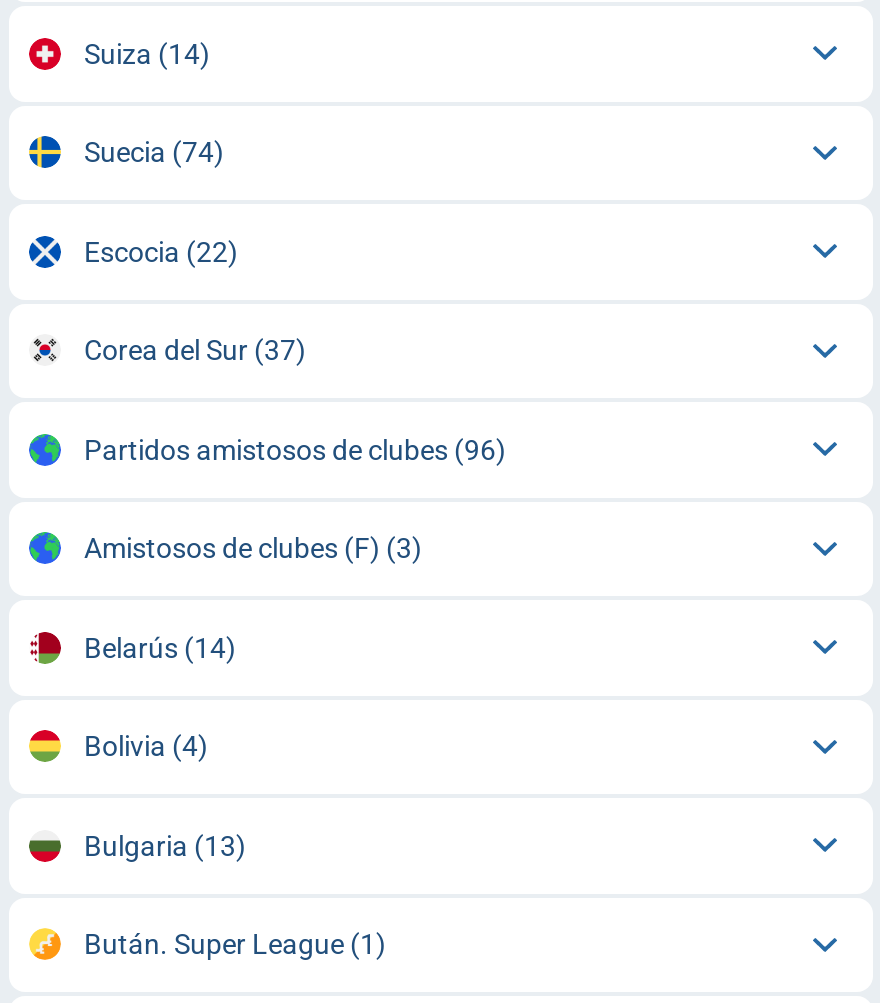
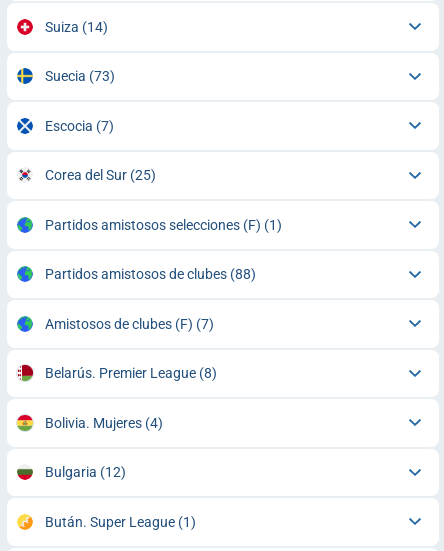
- Suecia (74)
- Escocia (22)
- Corea del Sur (37)
- Partidos amistosos de clubes (96)
- Amistosos de clubes (F) (3)
- Belarús (14)
- Bolivia (4)
- Bulgaria (13)
+ Suecia (73)
+ Escocia (7)
+ Corea del Sur (25)
+ Partidos amistosos selecciones (F) (1)
+ Partidos amistosos de clubes (88)
+ Amistosos de clubes (F) (7)
+ Belarús. Premier League (8)
+ Bolivia. Mujeres (4)
+ Bulgaria (12)
